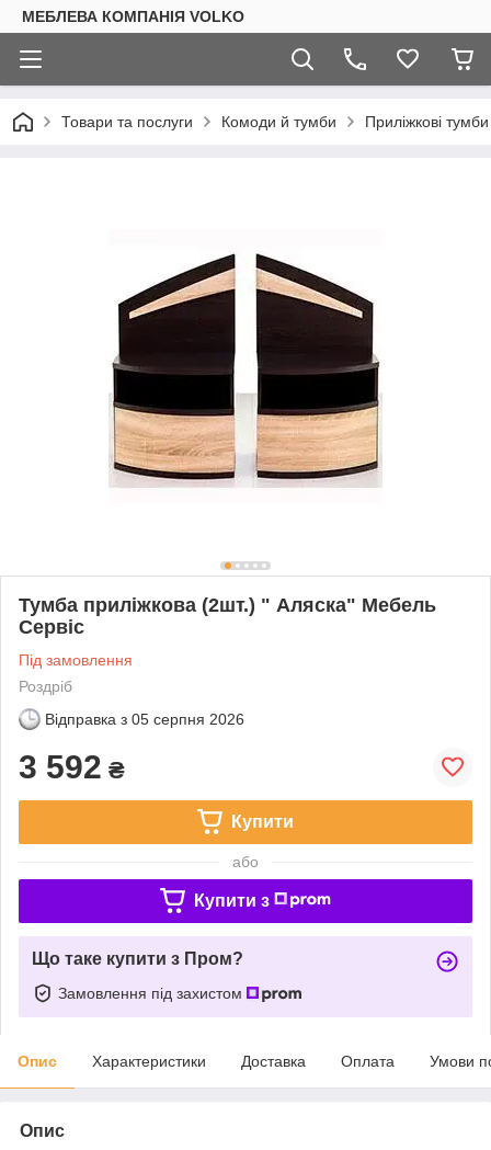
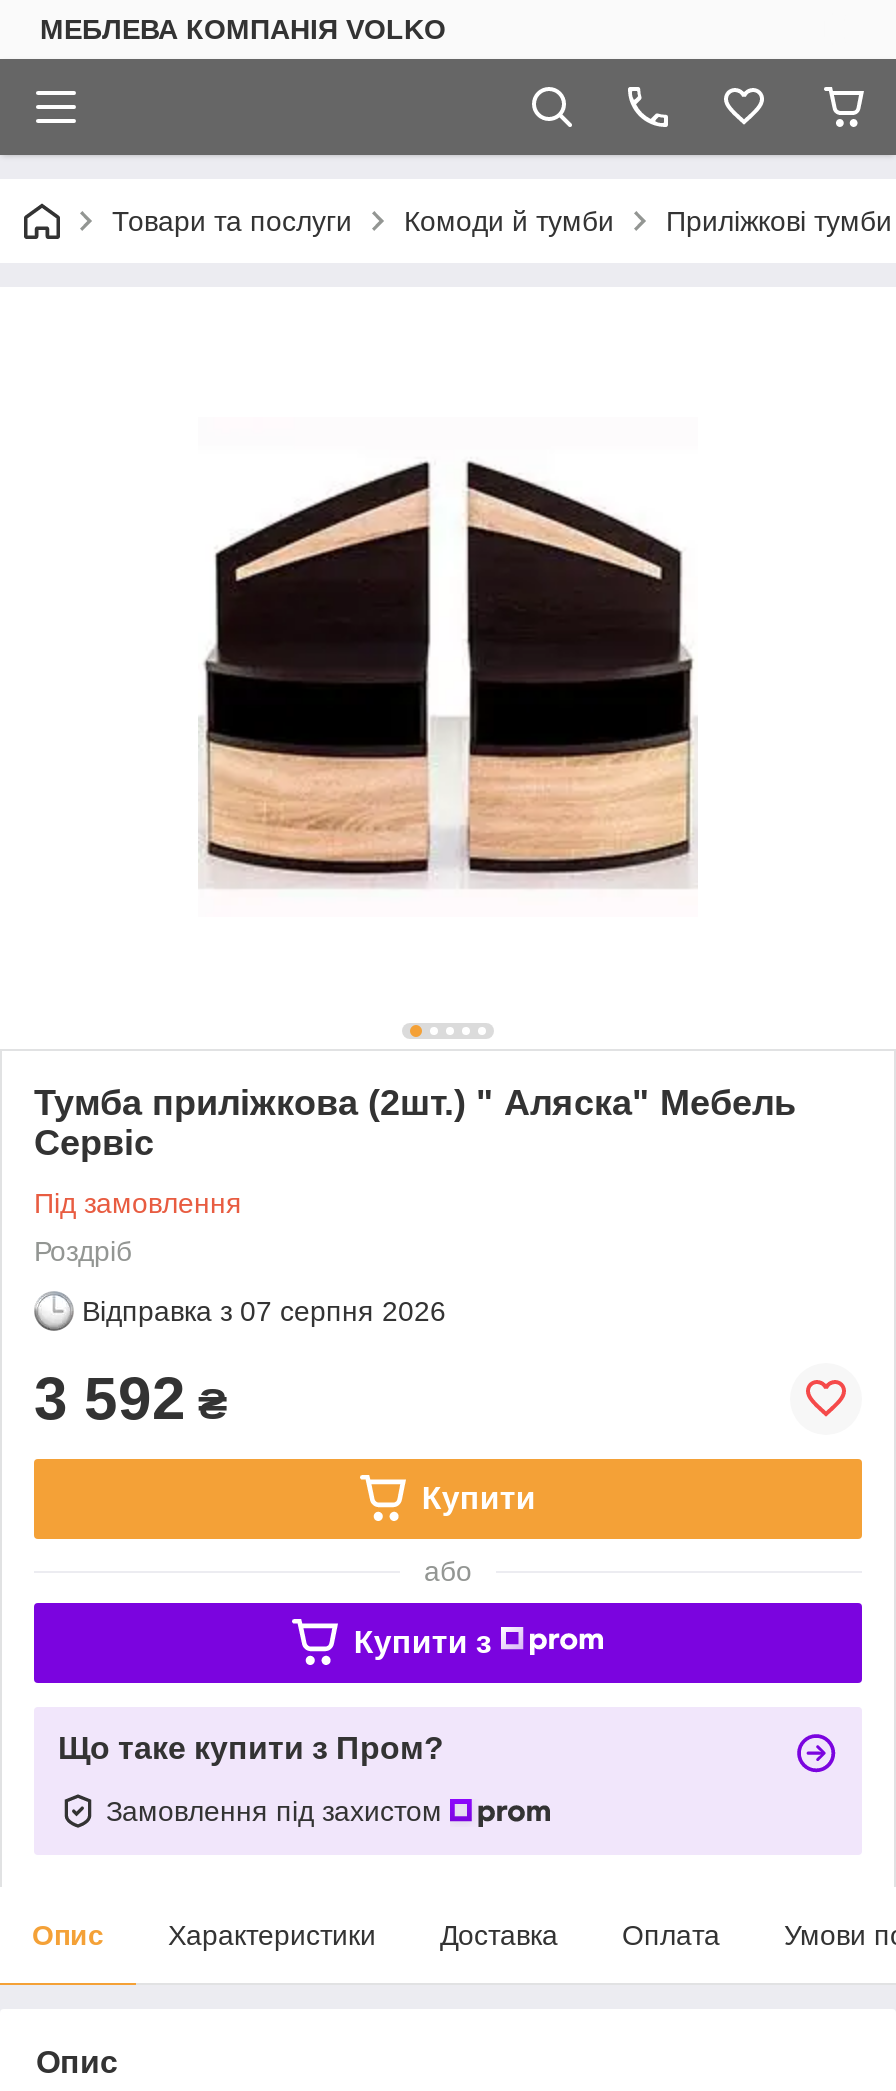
- Відправка з 05 серпня 2026
+ Відправка з 07 серпня 2026
